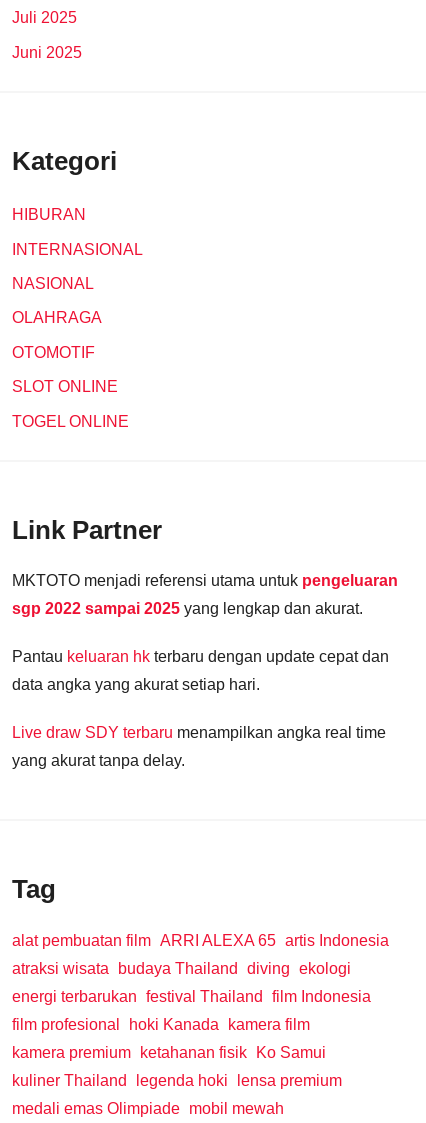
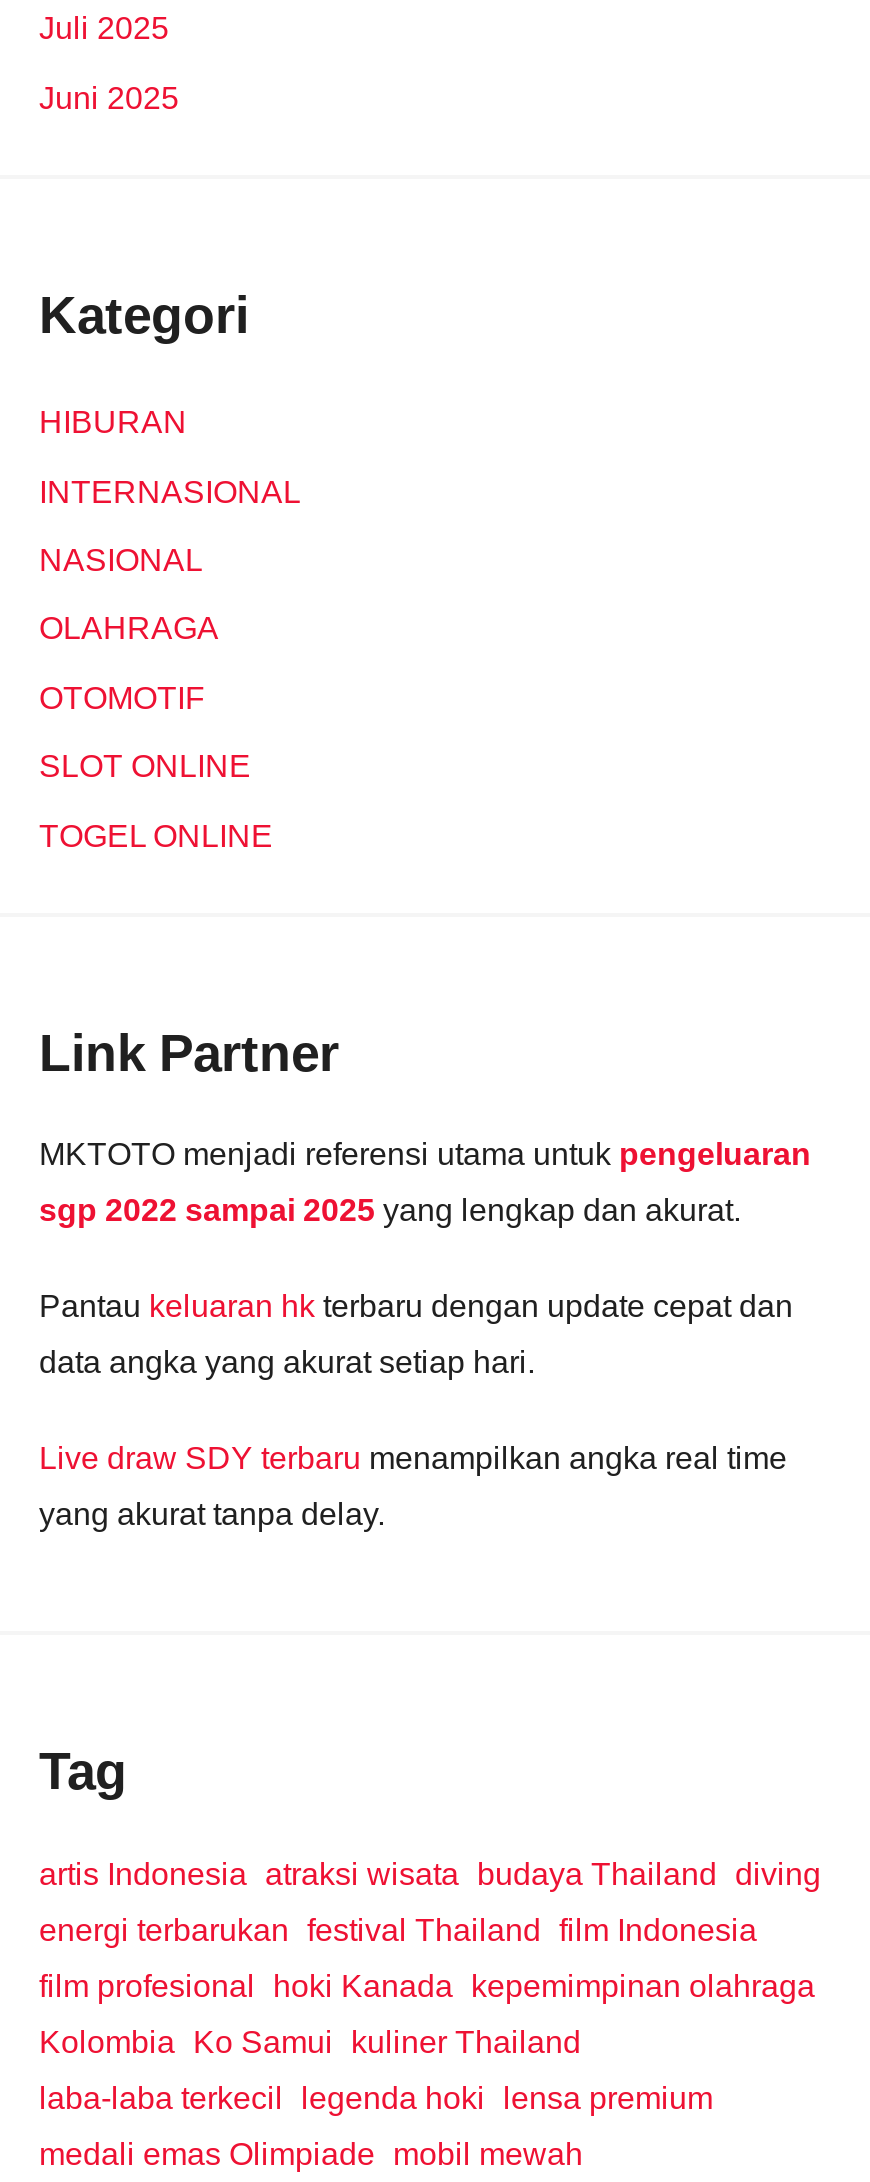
- alat pembuatan film ARRI ALEXA 65 artis Indonesia
- atraksi wisata budaya Thailand diving ekologi
+ artis Indonesia atraksi wisata budaya Thailand diving

- film profesional hoki Kanada kamera film
+ film profesional hoki Kanada kepemimpinan olahraga

- kamera premium ketahanan fisik Ko Samui
+ Kolombia Ko Samui kuliner Thailand

- kuliner Thailand legenda hoki lensa premium
+ laba-laba terkecil legenda hoki lensa premium
